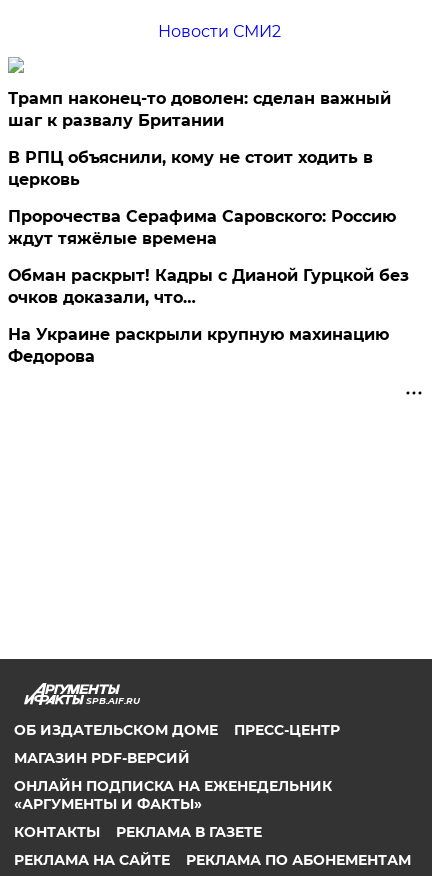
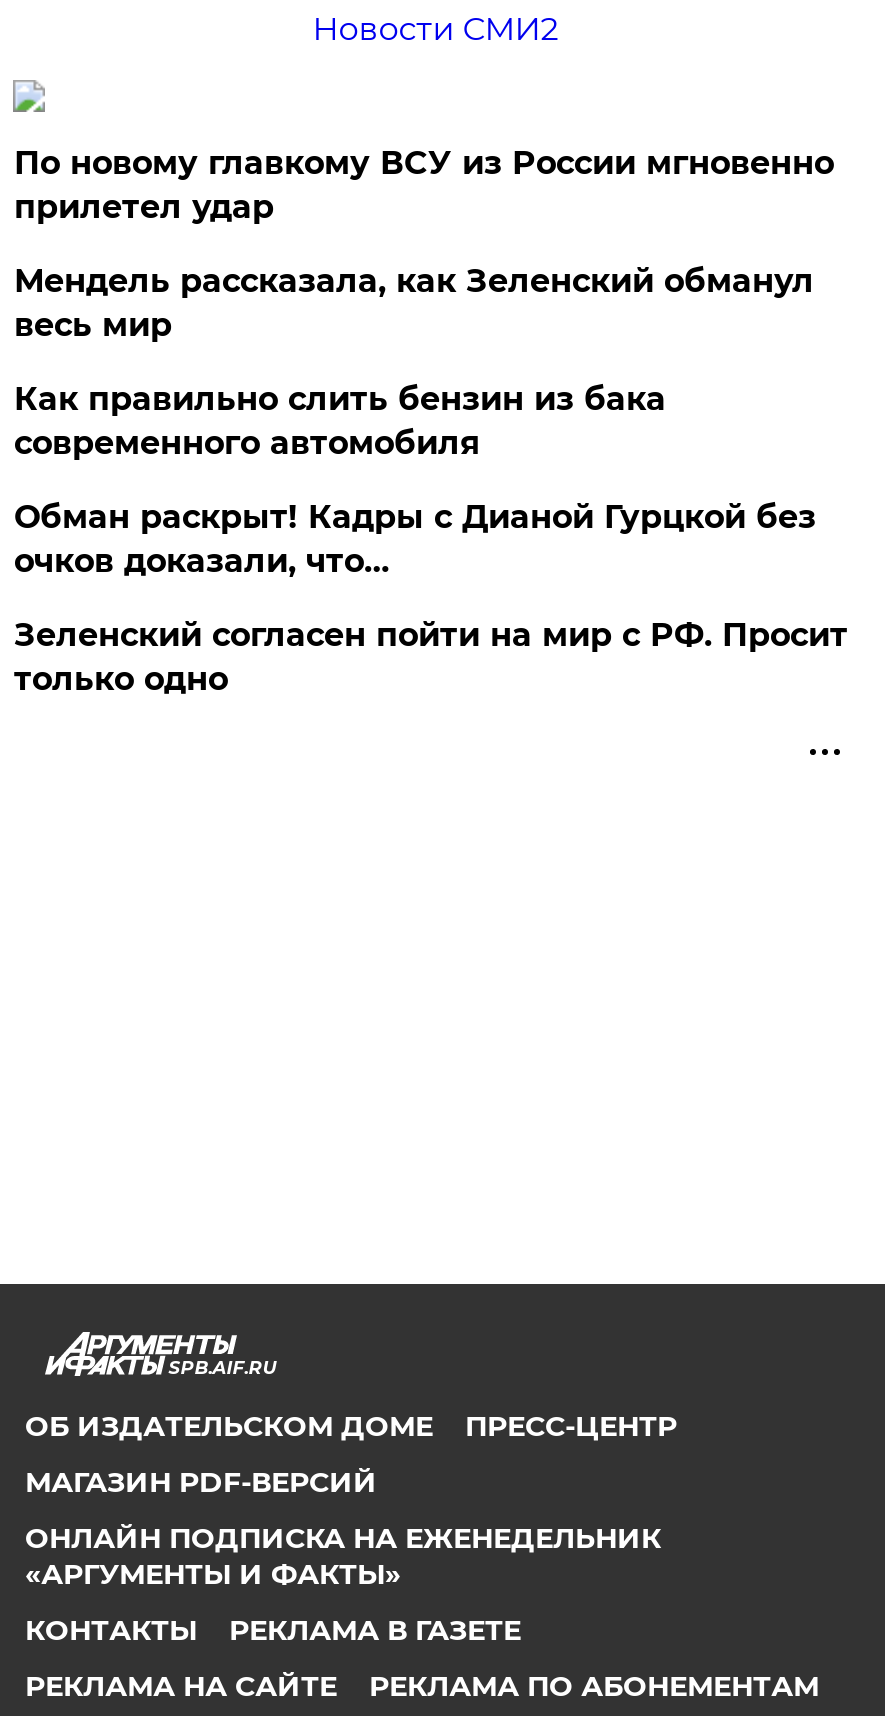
- Трамп наконец-то доволен: сделан важный
- шаг к развалу Британии
+ По новому главкому ВСУ из России мгновенно
+ прилетел удар

- В РПЦ объяснили, кому не стоит ходить в
- церковь
+ Мендель рассказала, как Зеленский обманул
+ весь мир

- Пророчества Серафима Саровского: Россию
- ждут тяжёлые времена
+ Как правильно слить бензин из бака
+ современного автомобиля

- На Украине раскрыли крупную махинацию
- Федорова
+ Зеленский согласен пойти на мир с РФ. Просит
+ только одно
